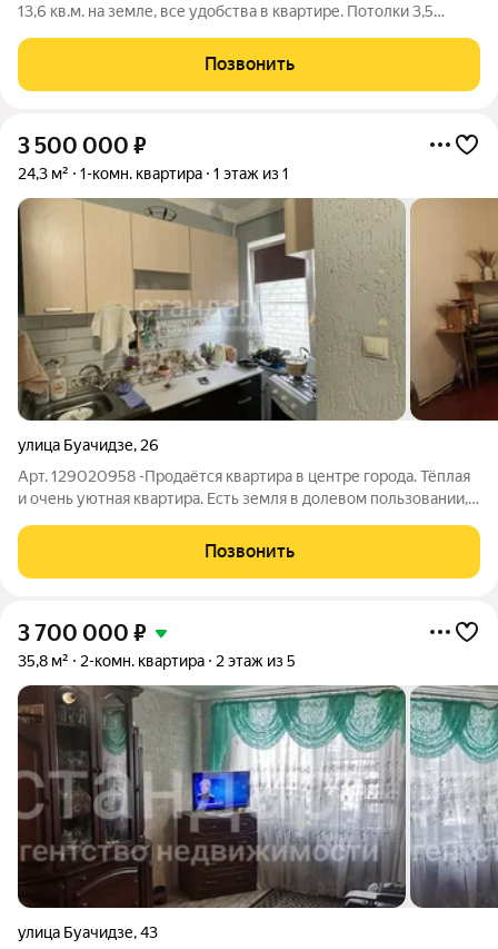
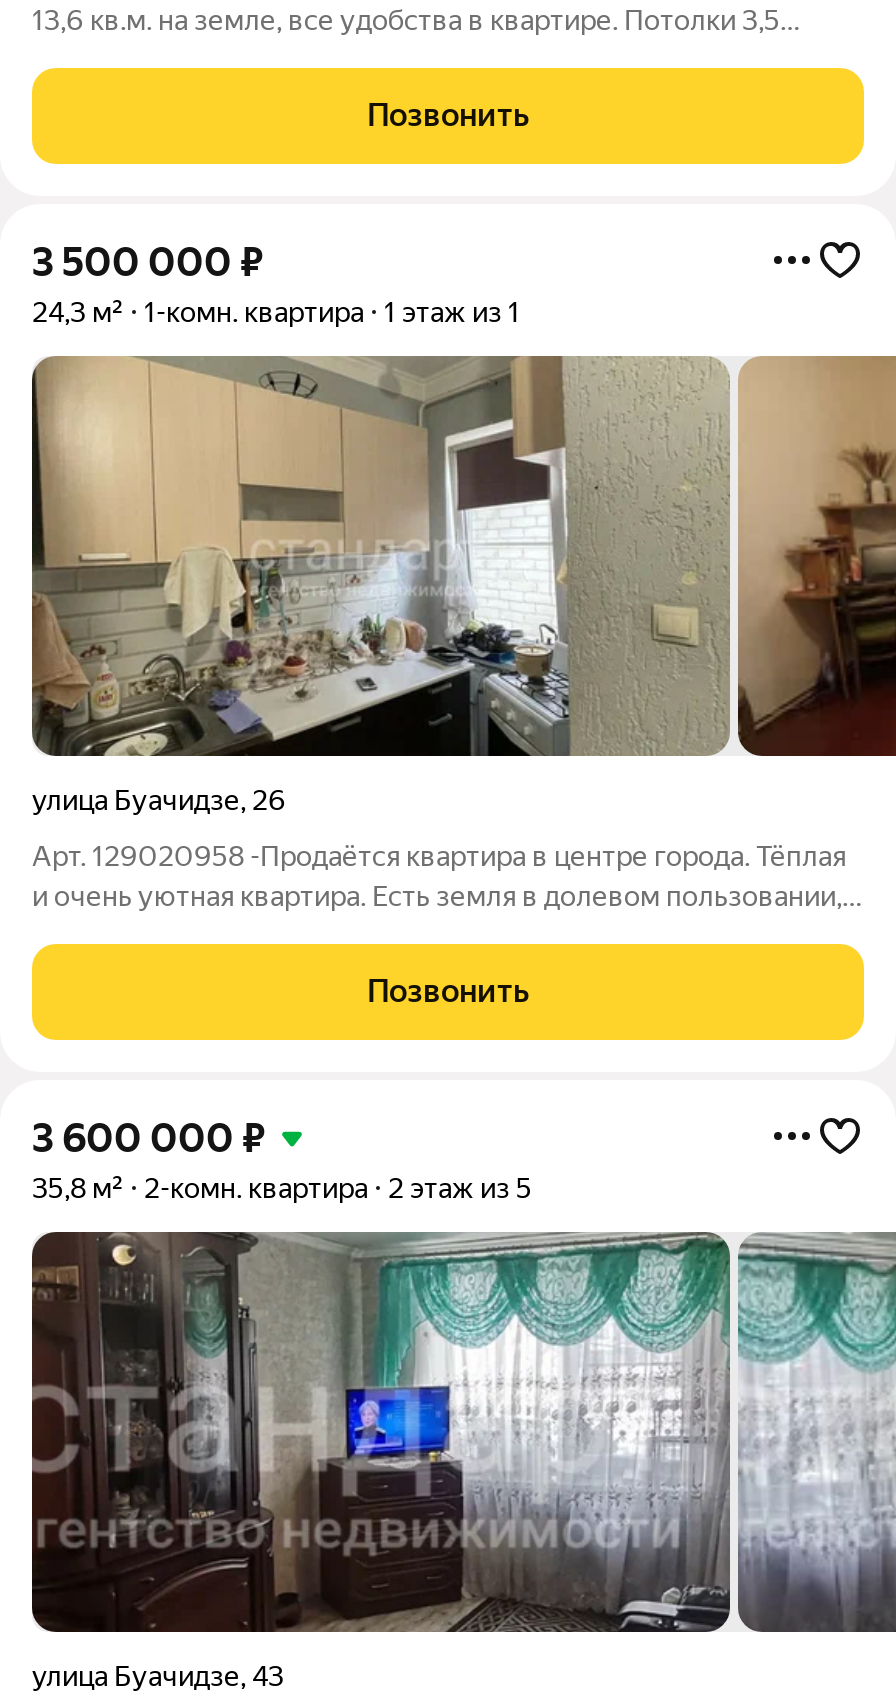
- 3 700 000 ₽
+ 3 600 000 ₽
